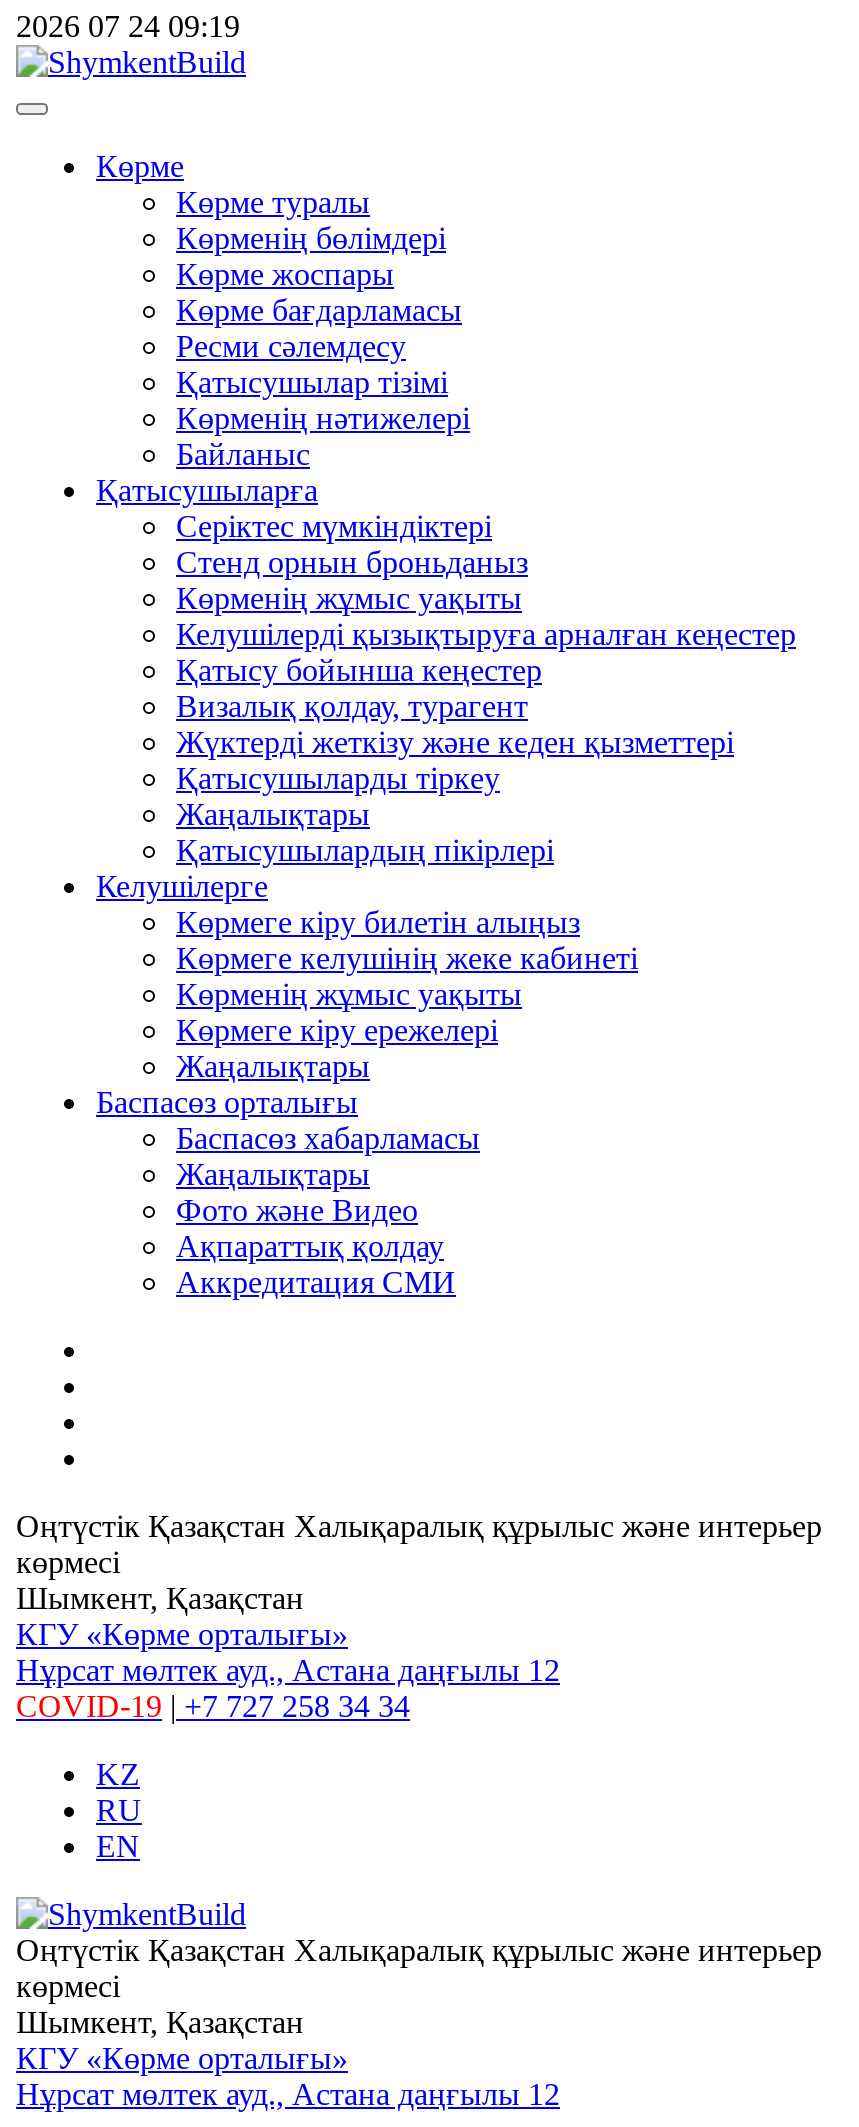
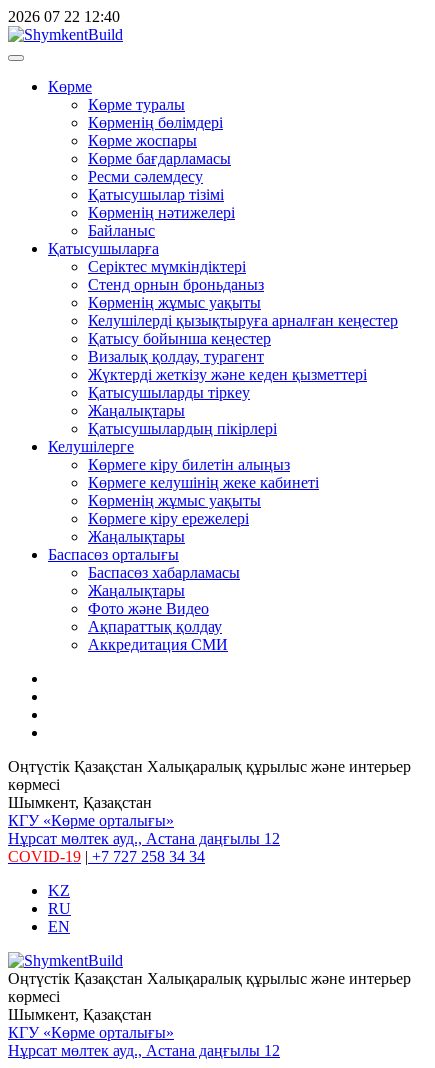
- 2026 07 24 09:19
+ 2026 07 22 12:40
